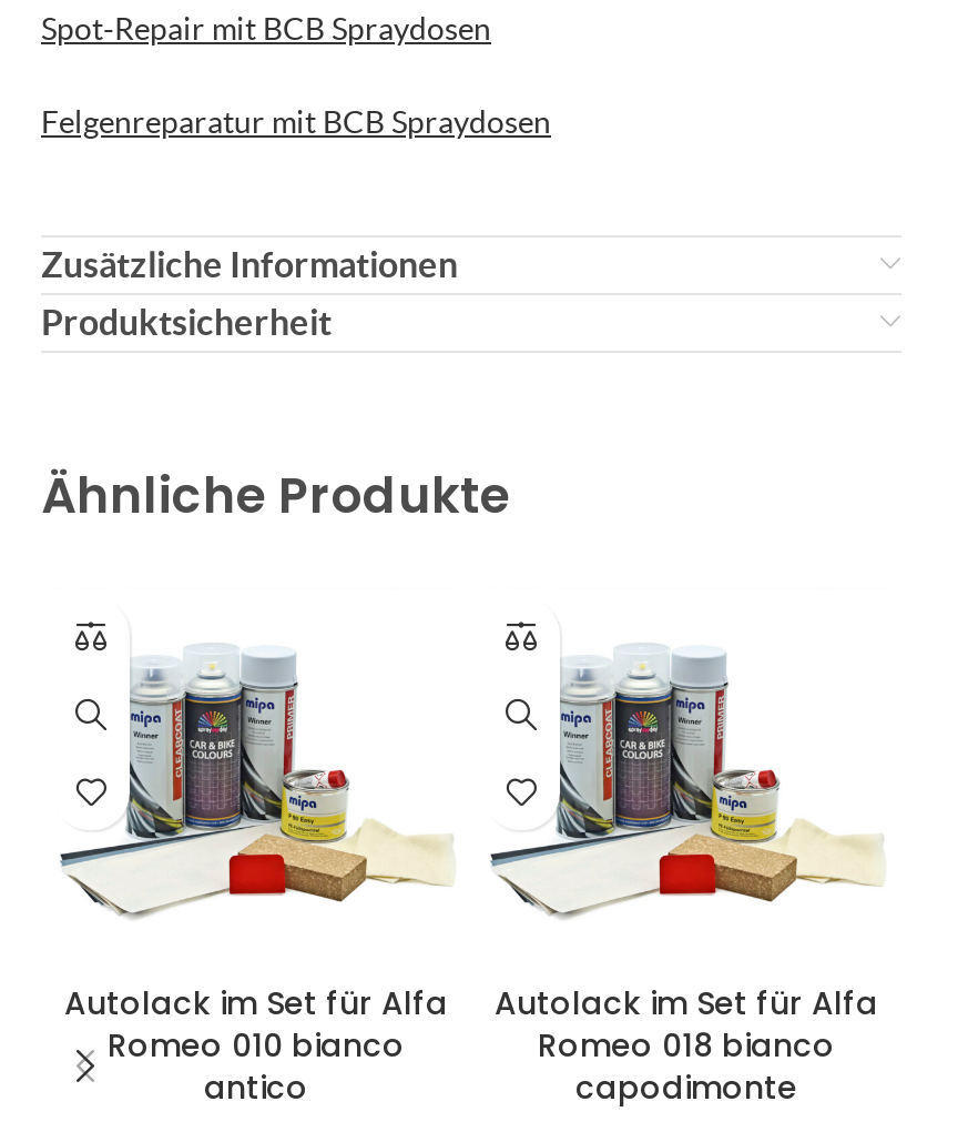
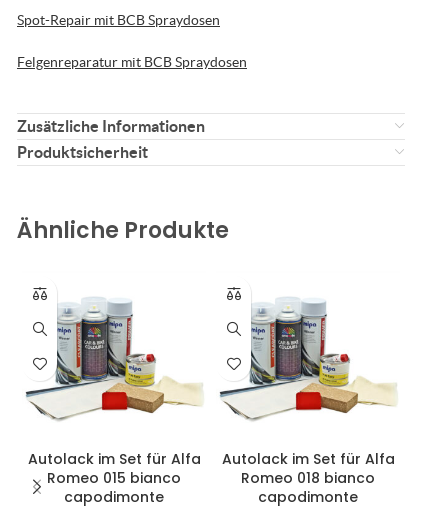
- Romeo 010 bianco
- antico
+ Romeo 015 bianco
+ capodimonte
